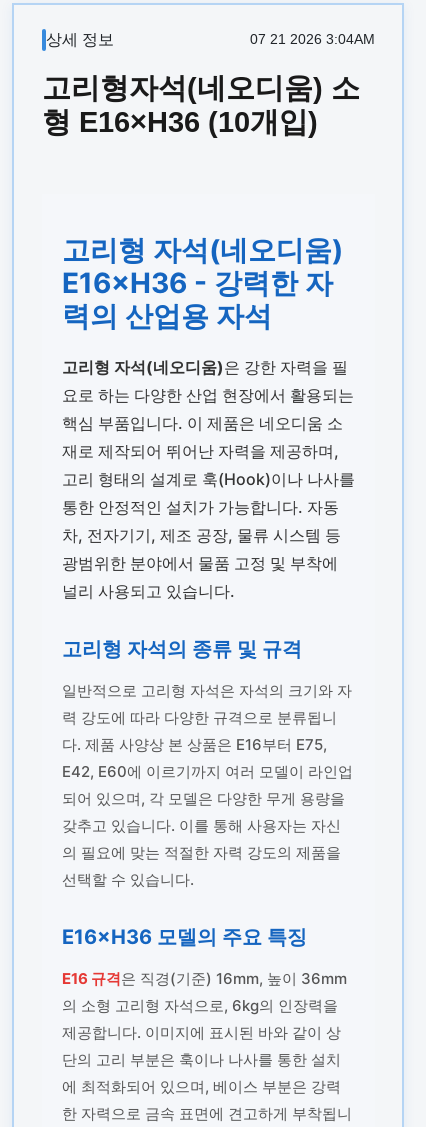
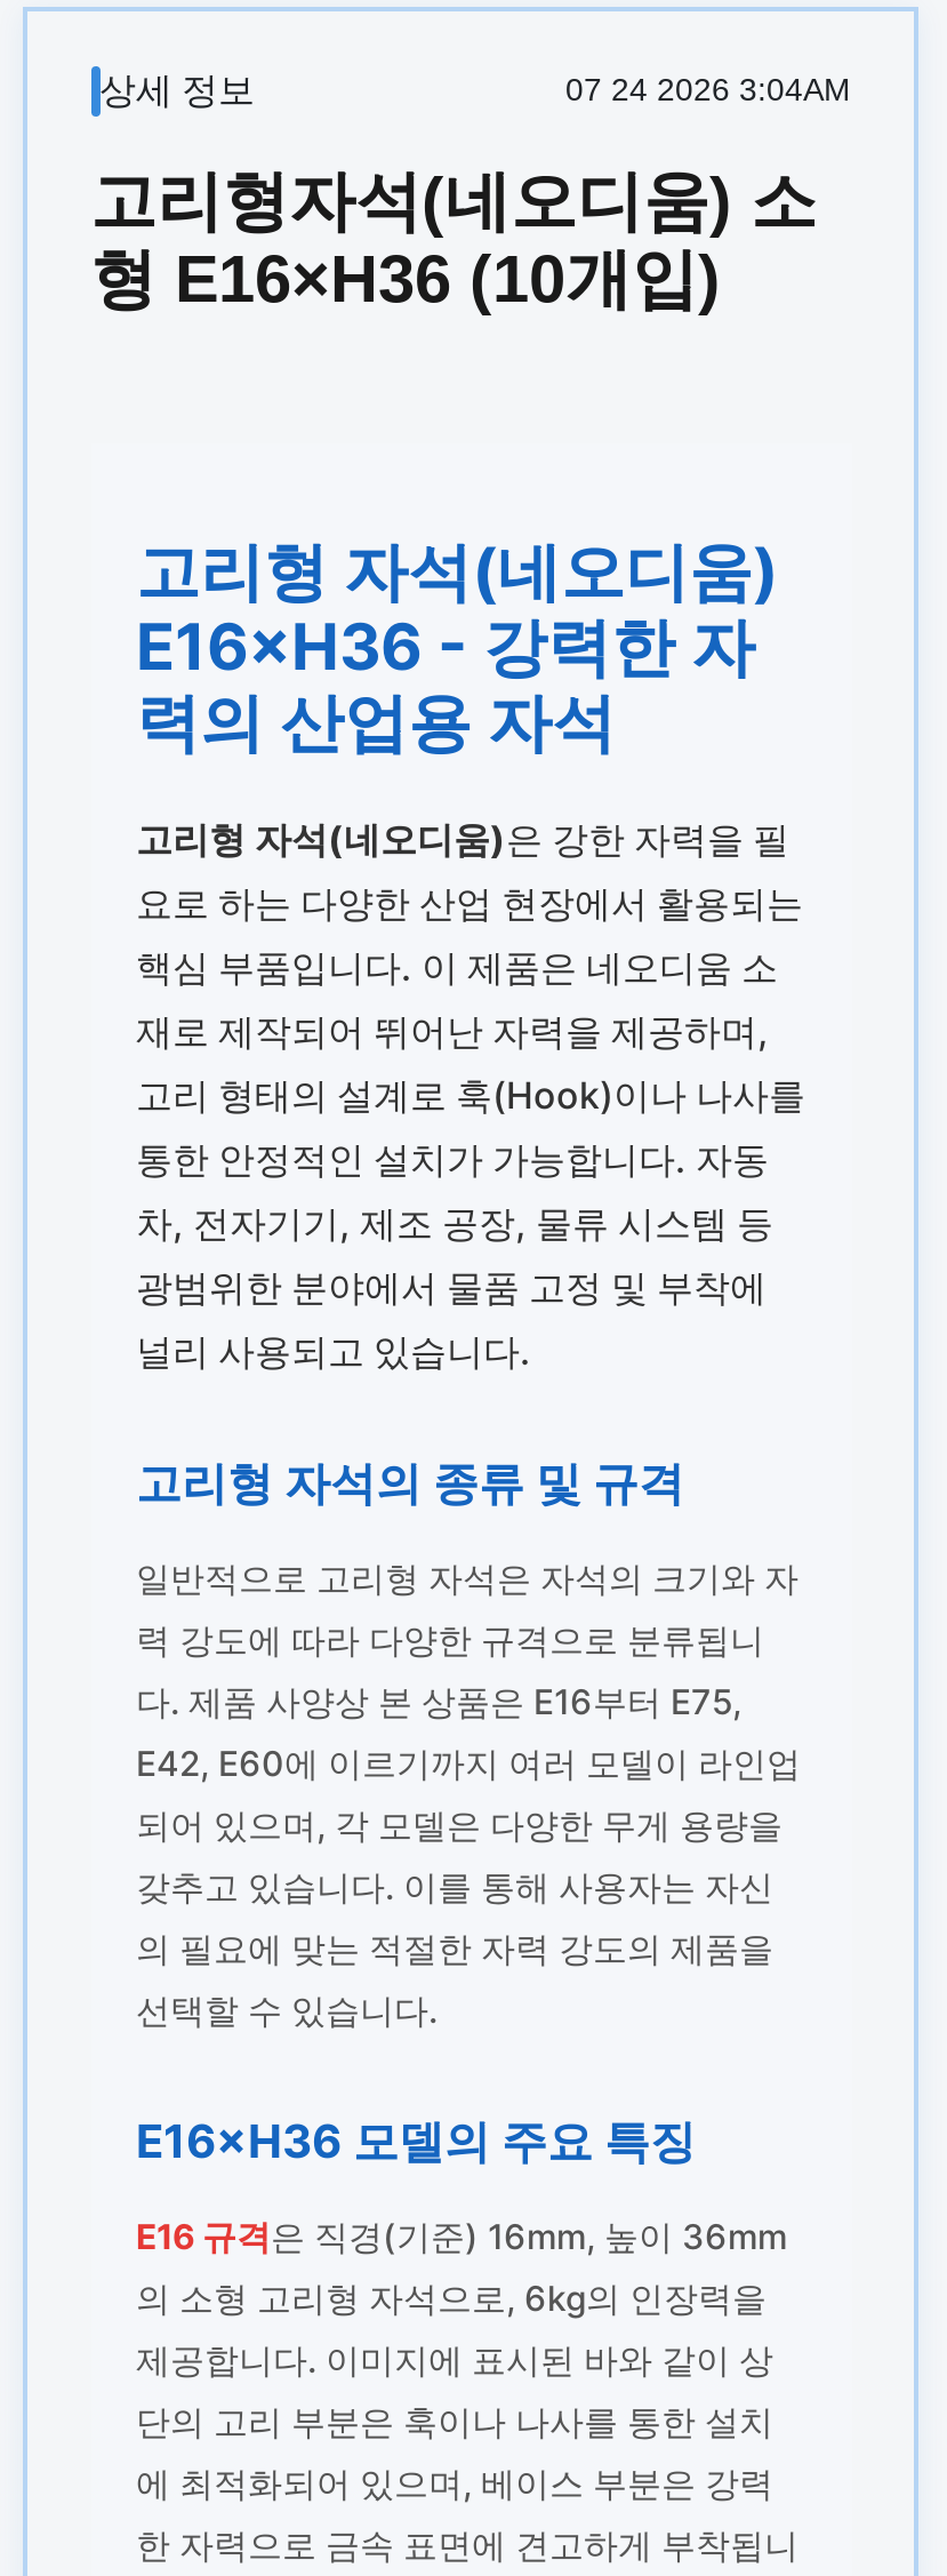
- 07 21 2026 3:04AM
+ 07 24 2026 3:04AM
